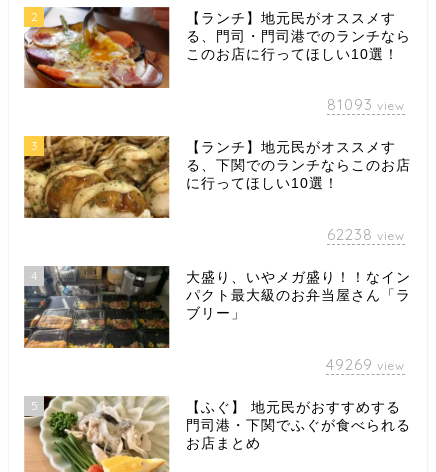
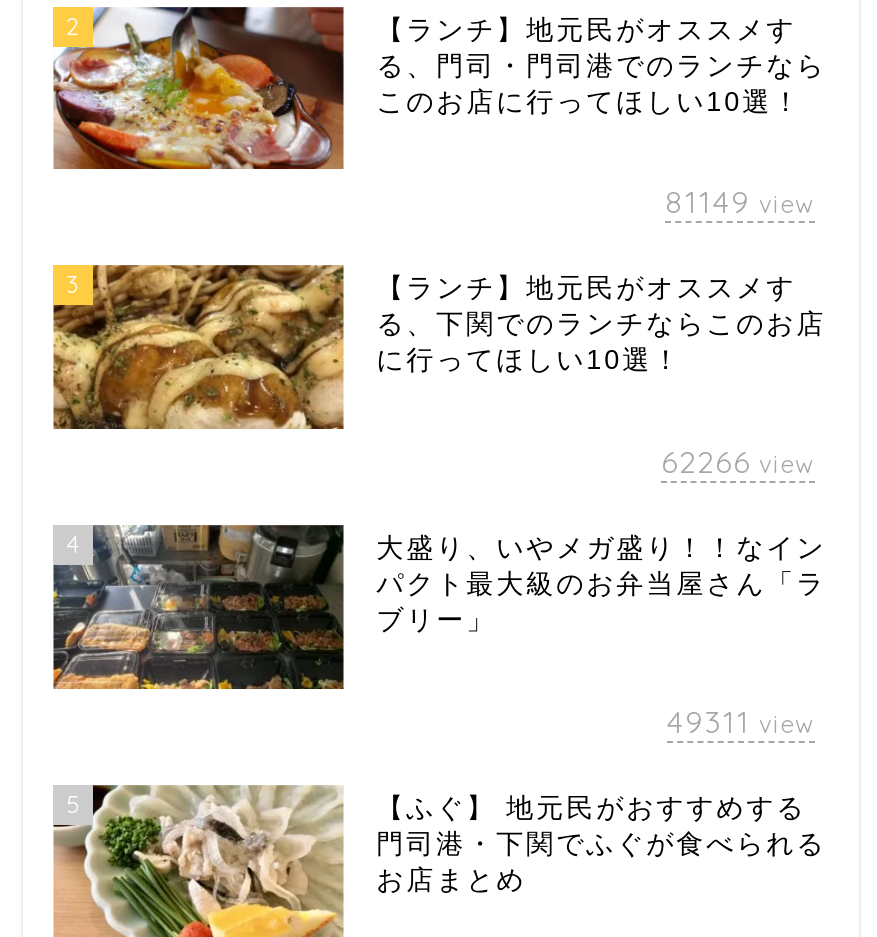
- 81093 view
+ 81149 view

- 62238 view
+ 62266 view

- 49269 view
+ 49311 view
